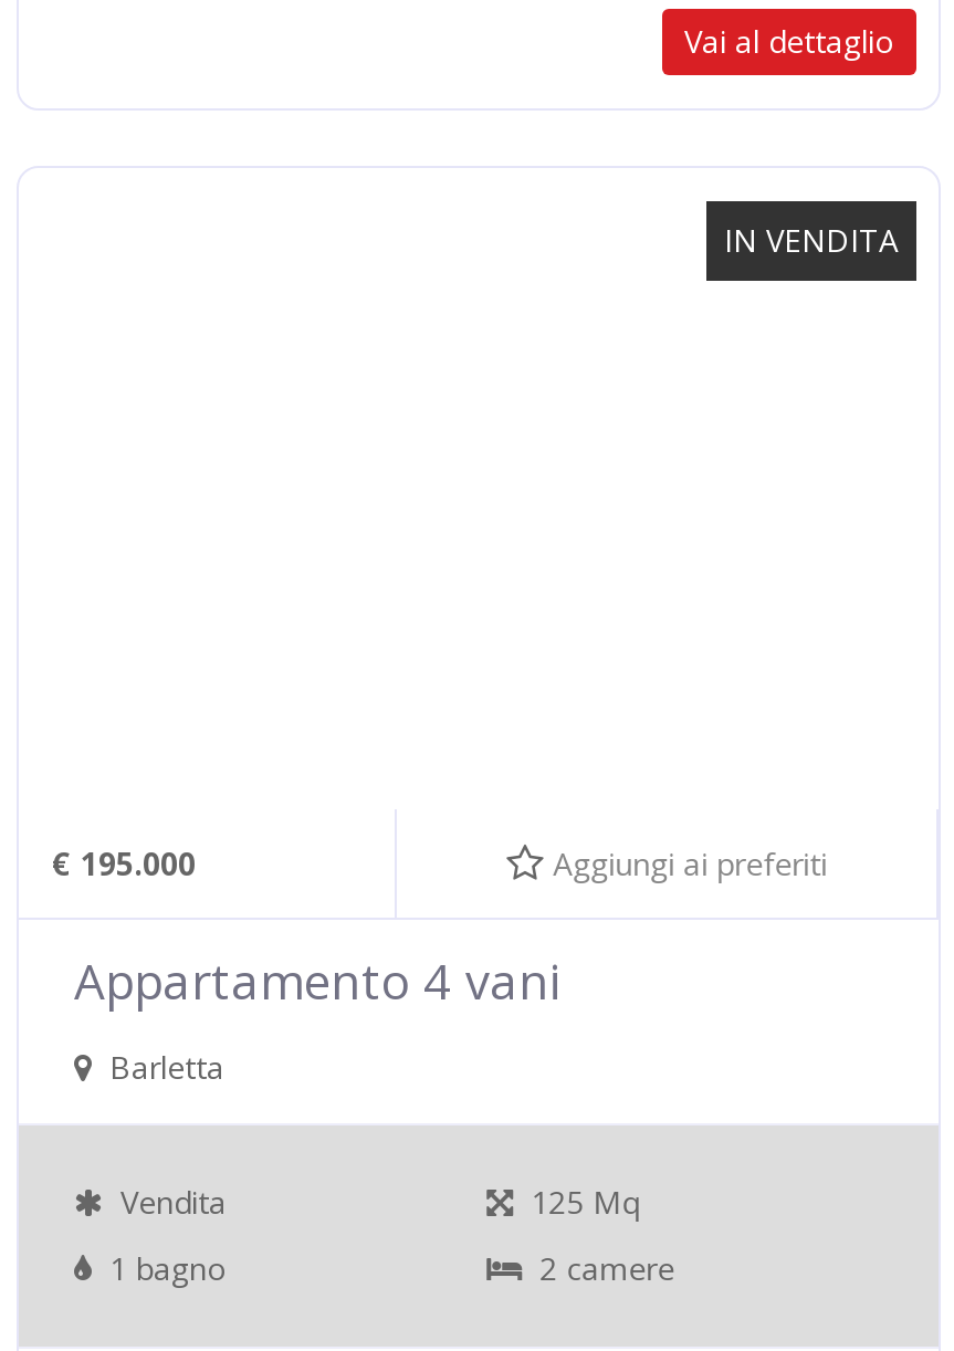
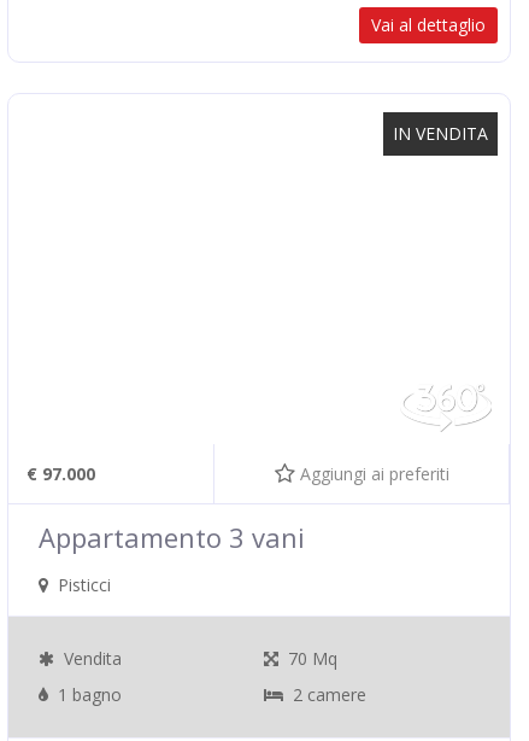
- € 195.000
+ € 97.000

- Appartamento 4 vani
+ Appartamento 3 vani

- Barletta
+ Pisticci

- 125 Mq
+ 70 Mq
